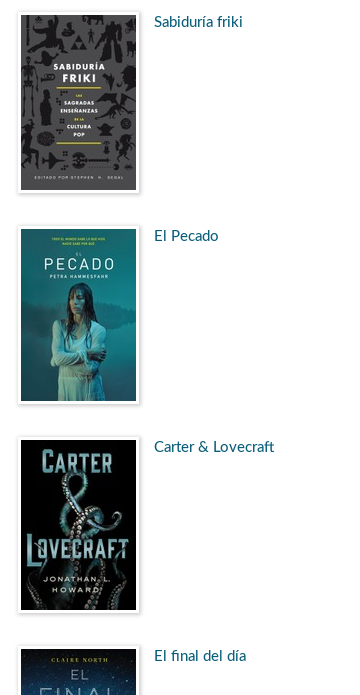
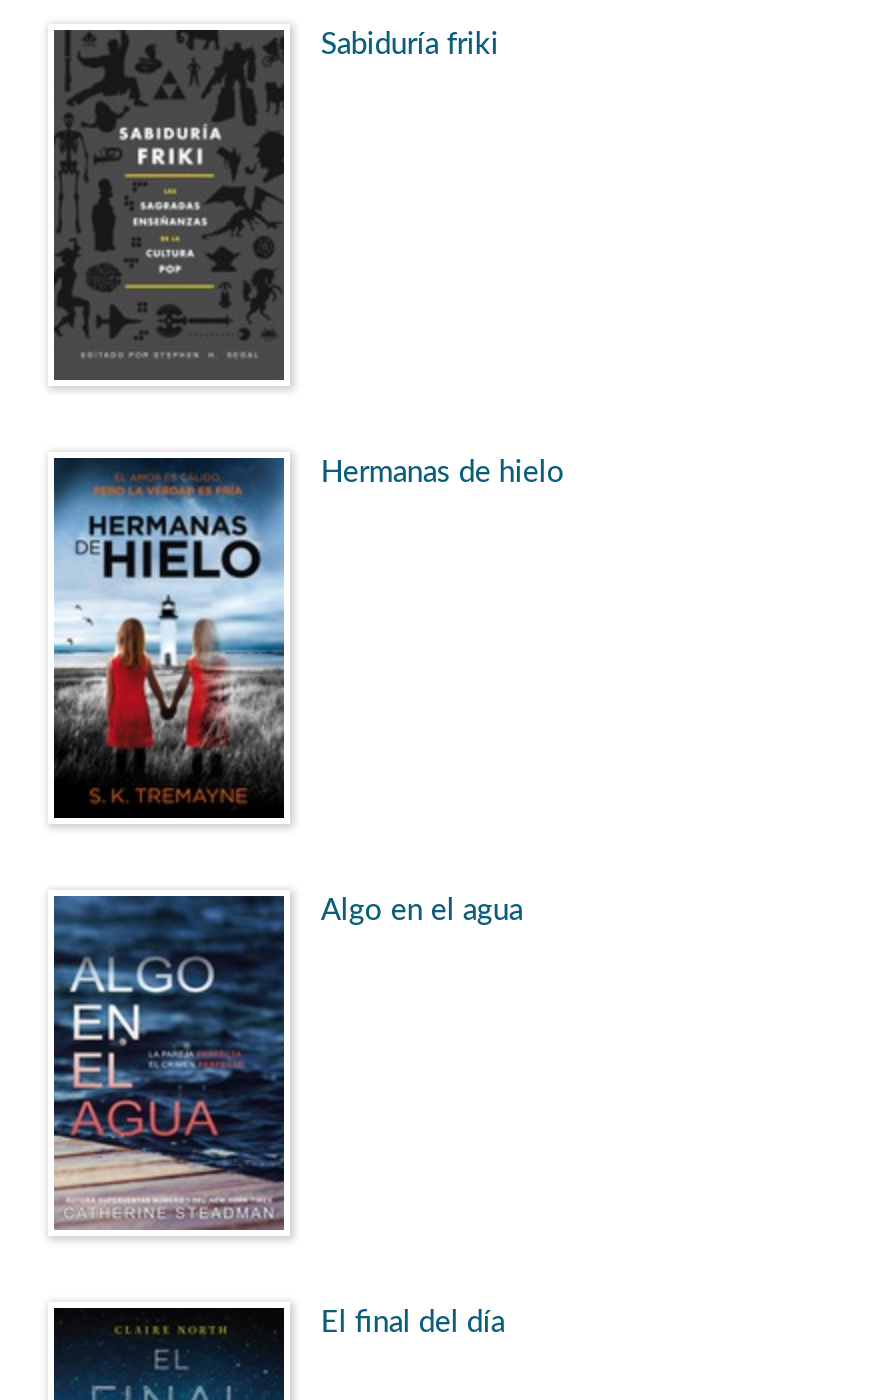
- [image]
- El Pecado
+ [image]
+ Hermanas de hielo

- [image]
- Carter & Lovecraft
+ [image]
+ Algo en el agua
